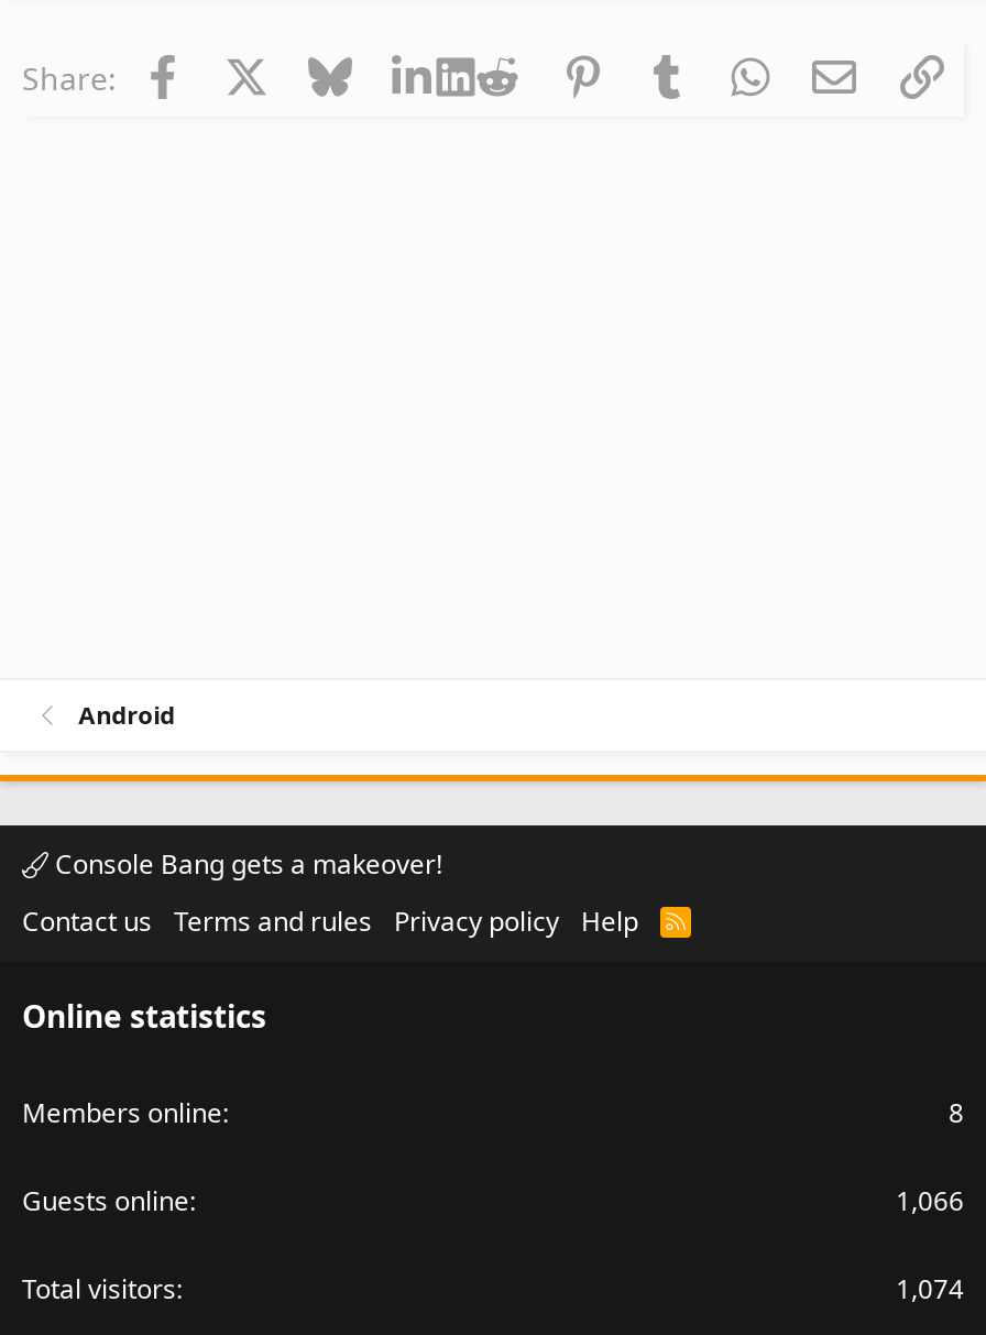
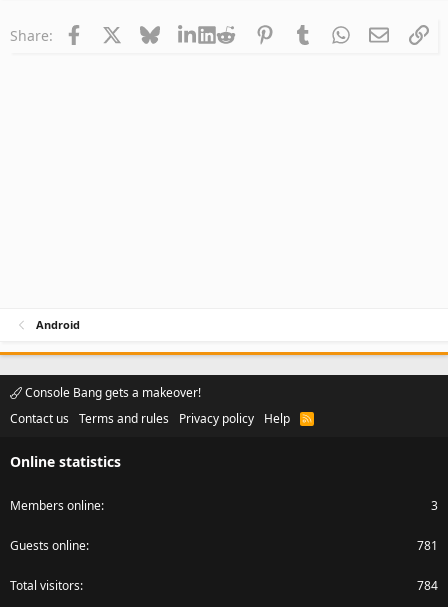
- 8
+ 3

- 1,066
+ 781

- 1,074
+ 784
